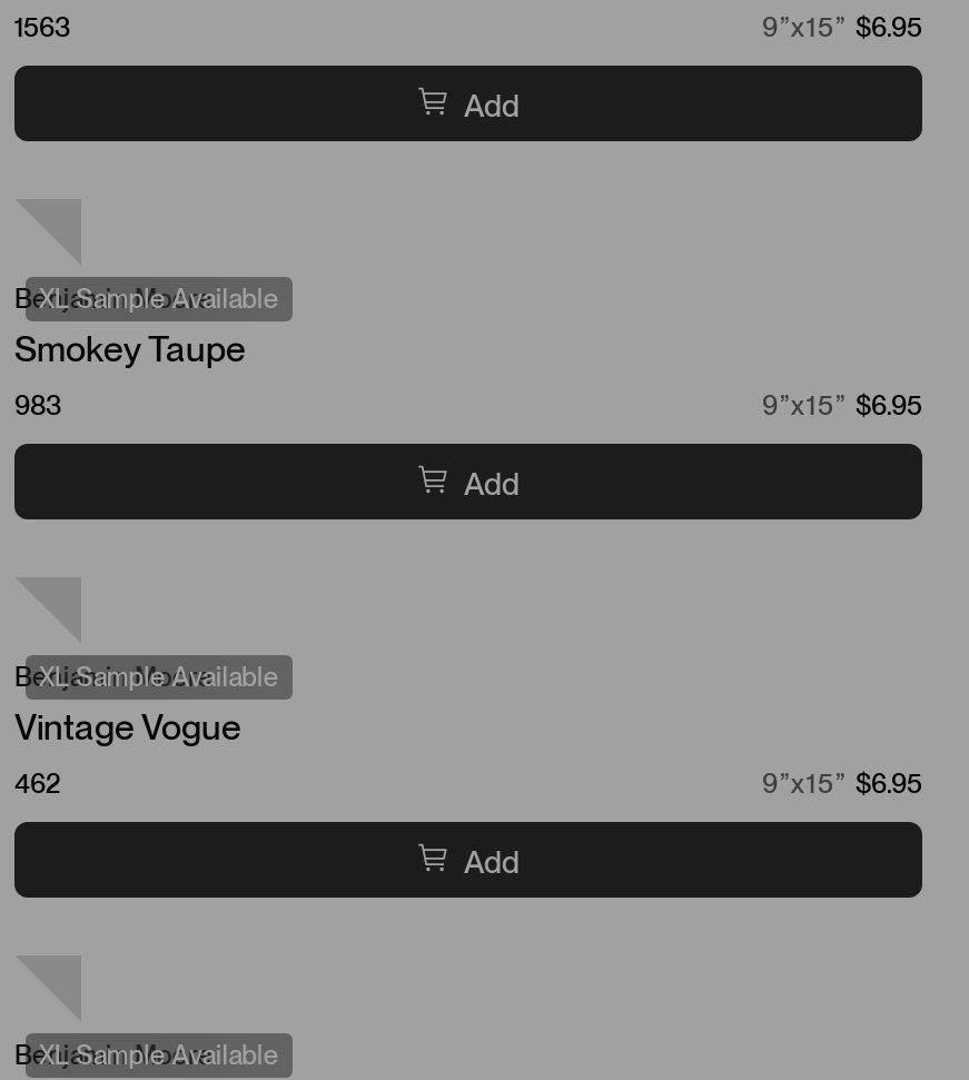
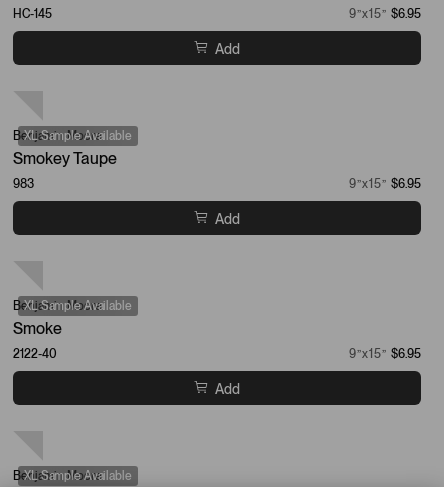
- 1563
+ HC-145

- Vintage Vogue
+ Smoke

- 462
+ 2122-40
